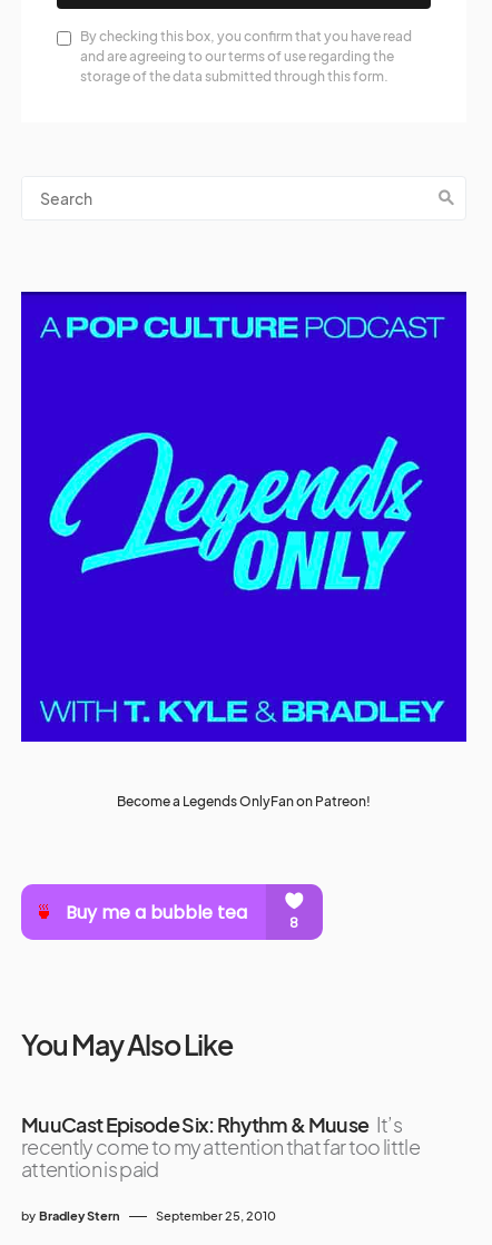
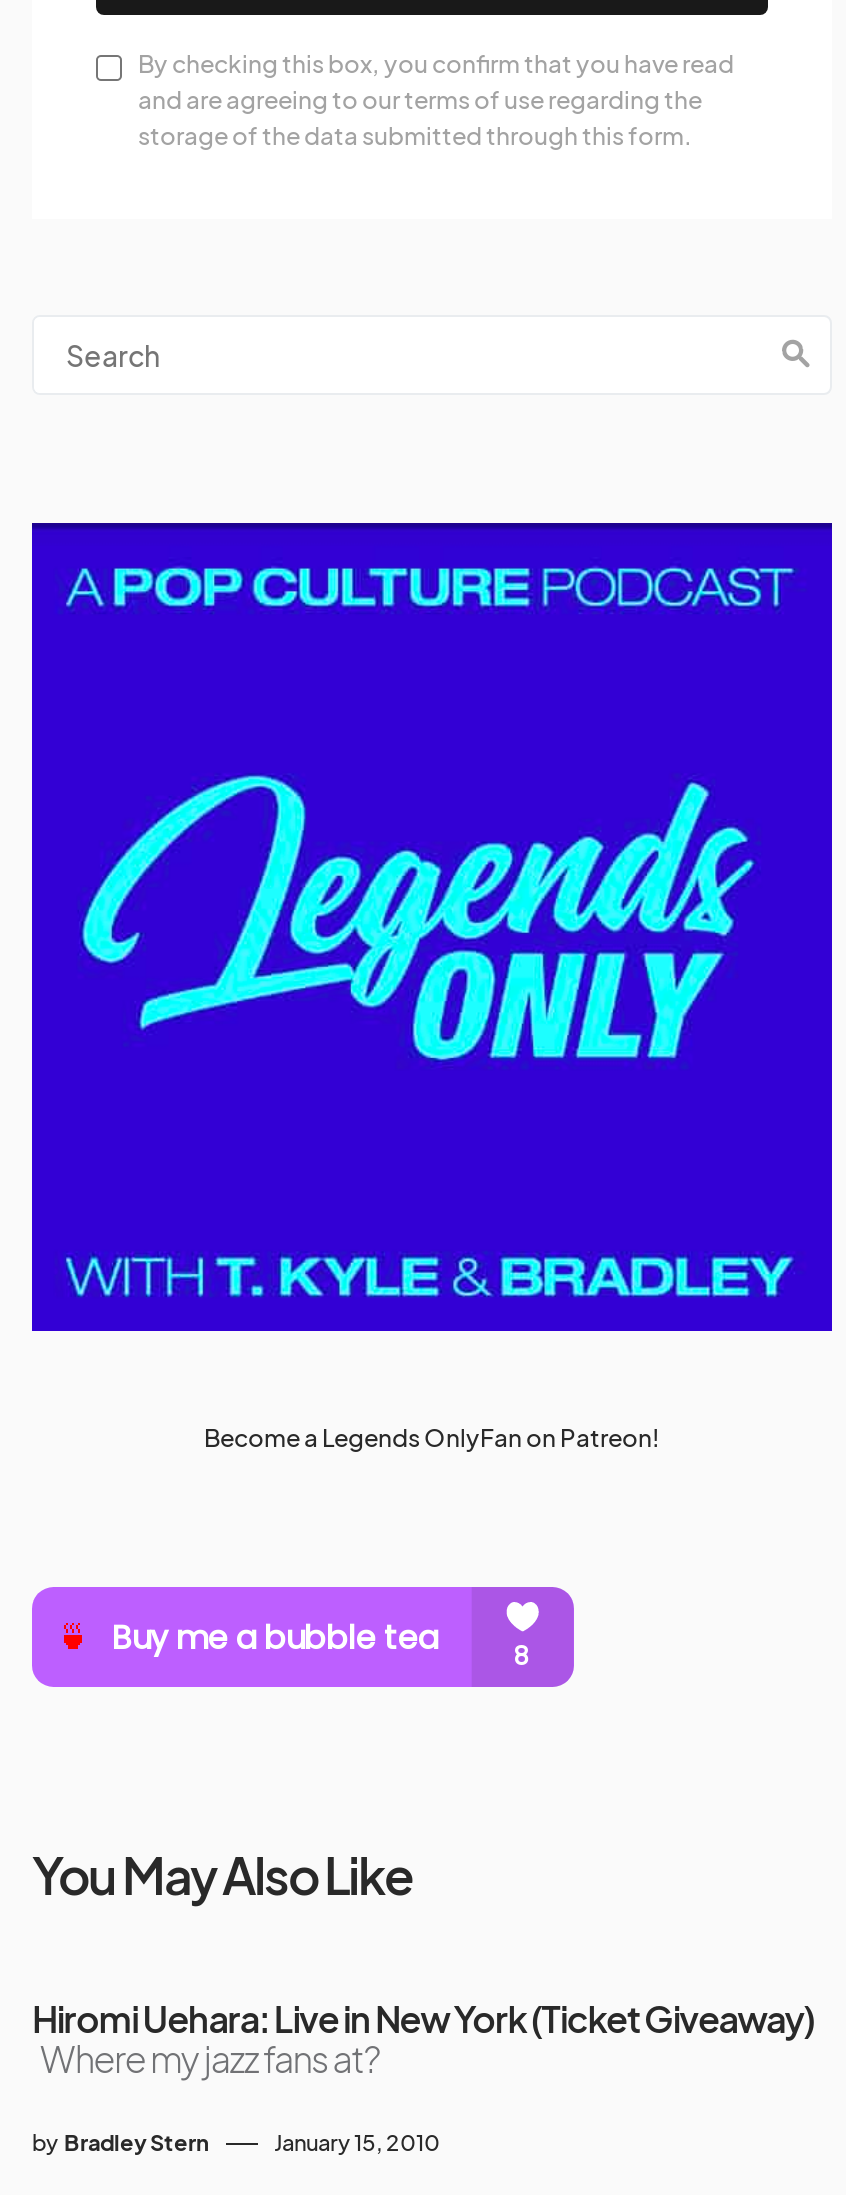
- MuuCast Episode Six: Rhythm & Muuse It’s
- recently come to my attention that far too little
- attention is paid
+ Hiromi Uehara: Live in New York (Ticket Giveaway)
+ Where my jazz fans at?

- September 25, 2010
+ January 15, 2010
